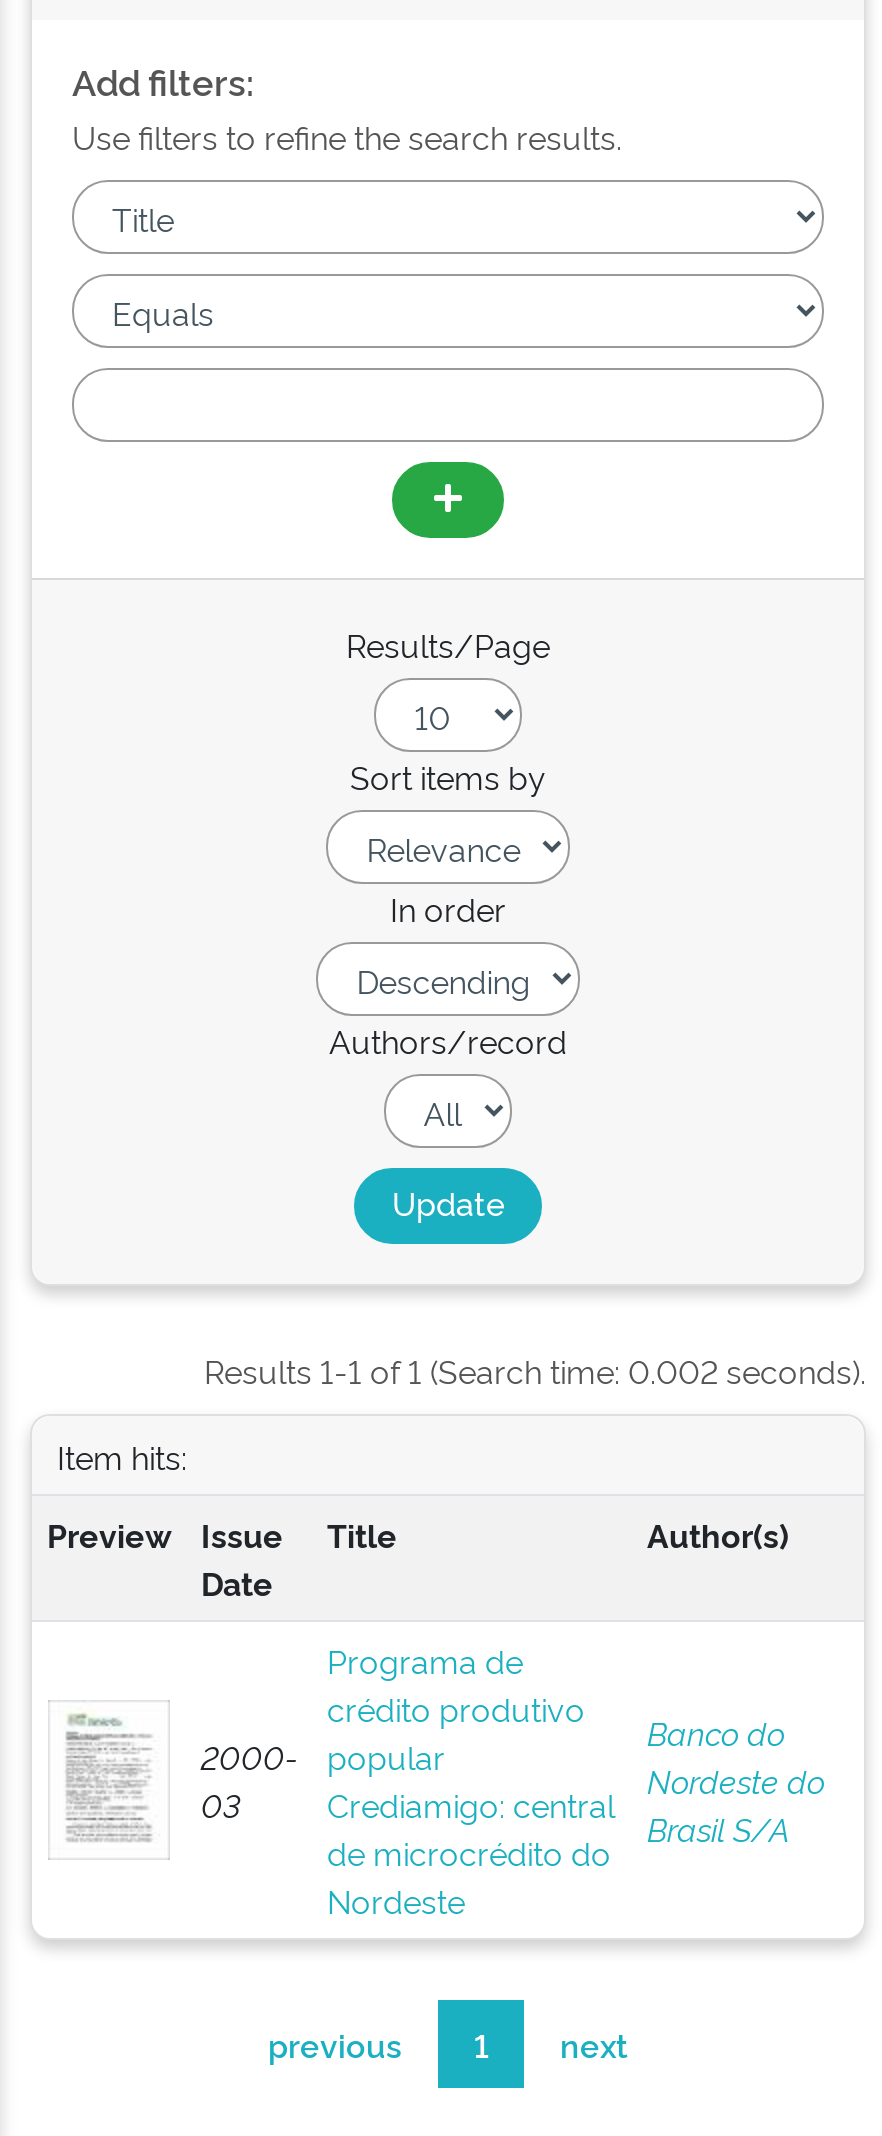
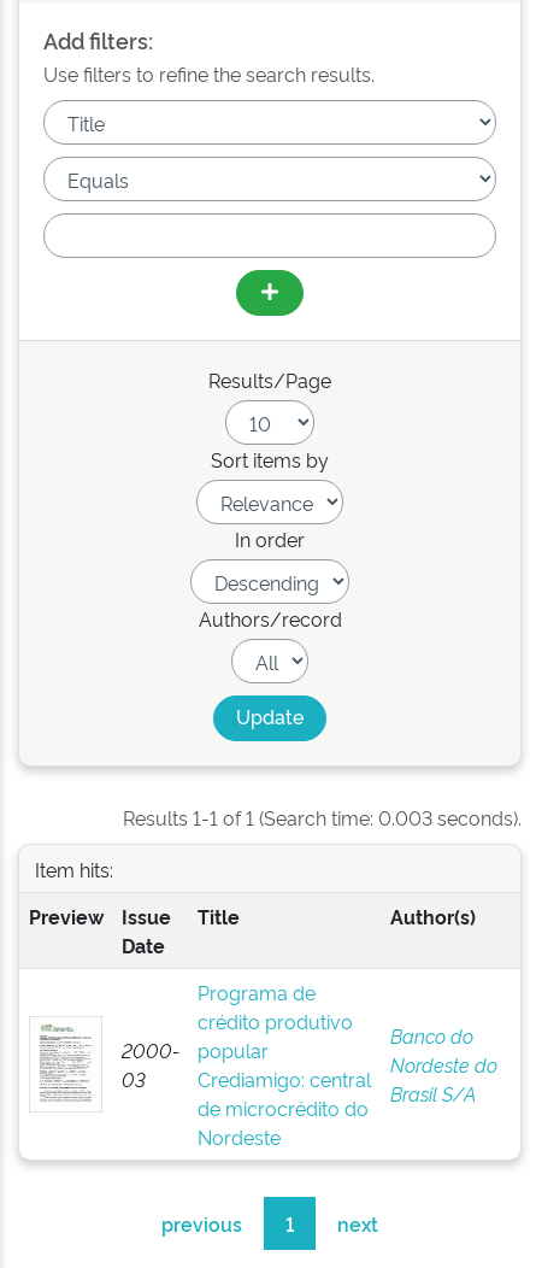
- Results 1-1 of 1 (Search time: 0.002 seconds).
+ Results 1-1 of 1 (Search time: 0.003 seconds).
